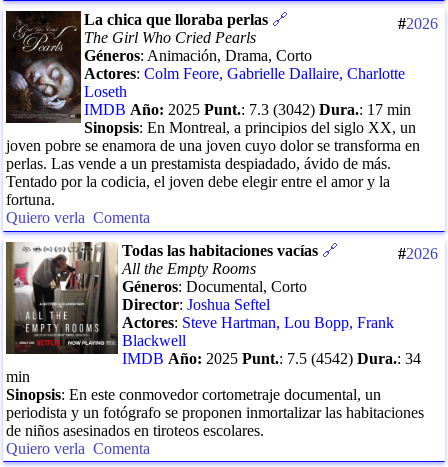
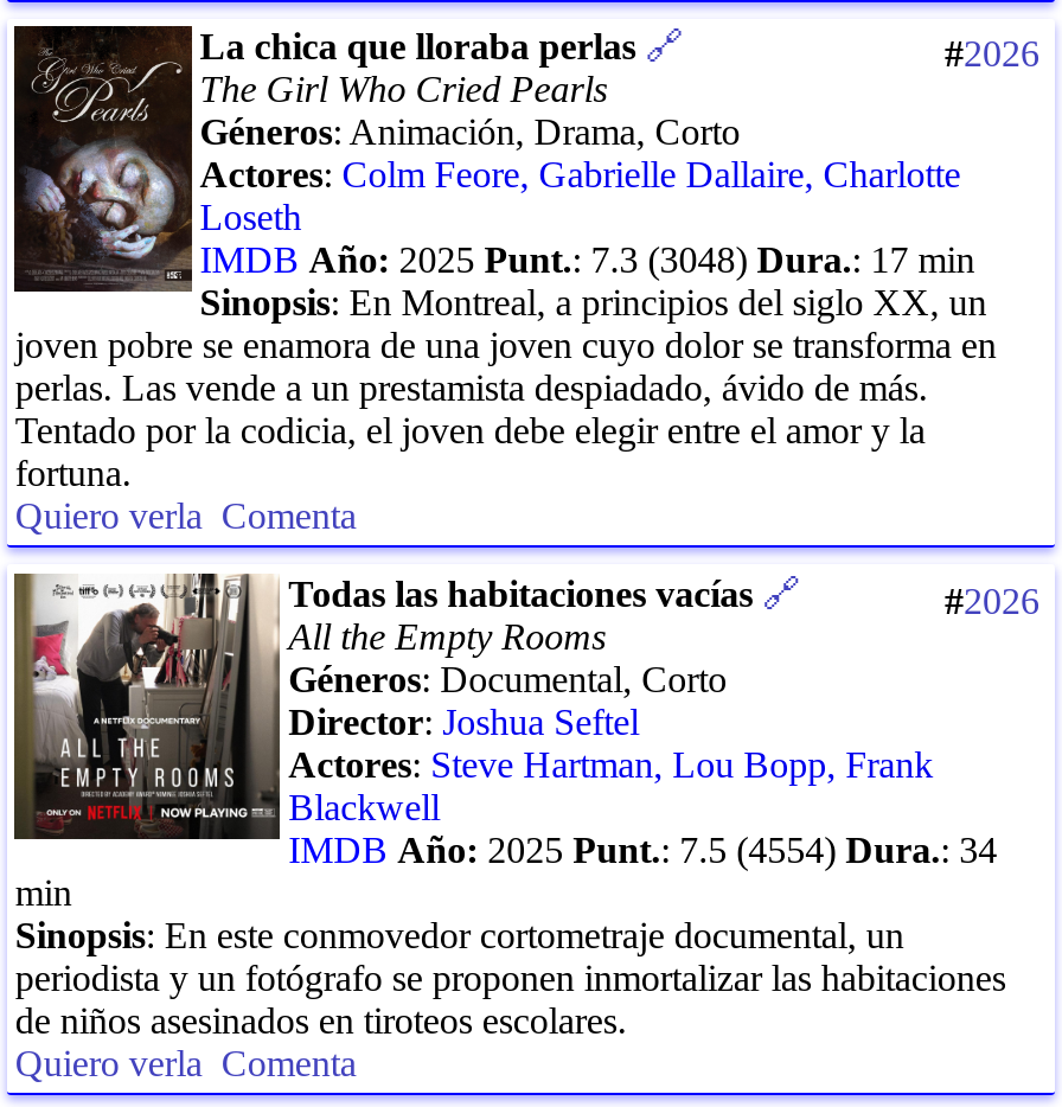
- IMDB Año: 2025 Punt.: 7.3 (3042) Dura.: 17 min
+ IMDB Año: 2025 Punt.: 7.3 (3048) Dura.: 17 min

- IMDB Año: 2025 Punt.: 7.5 (4542) Dura.: 34
+ IMDB Año: 2025 Punt.: 7.5 (4554) Dura.: 34
